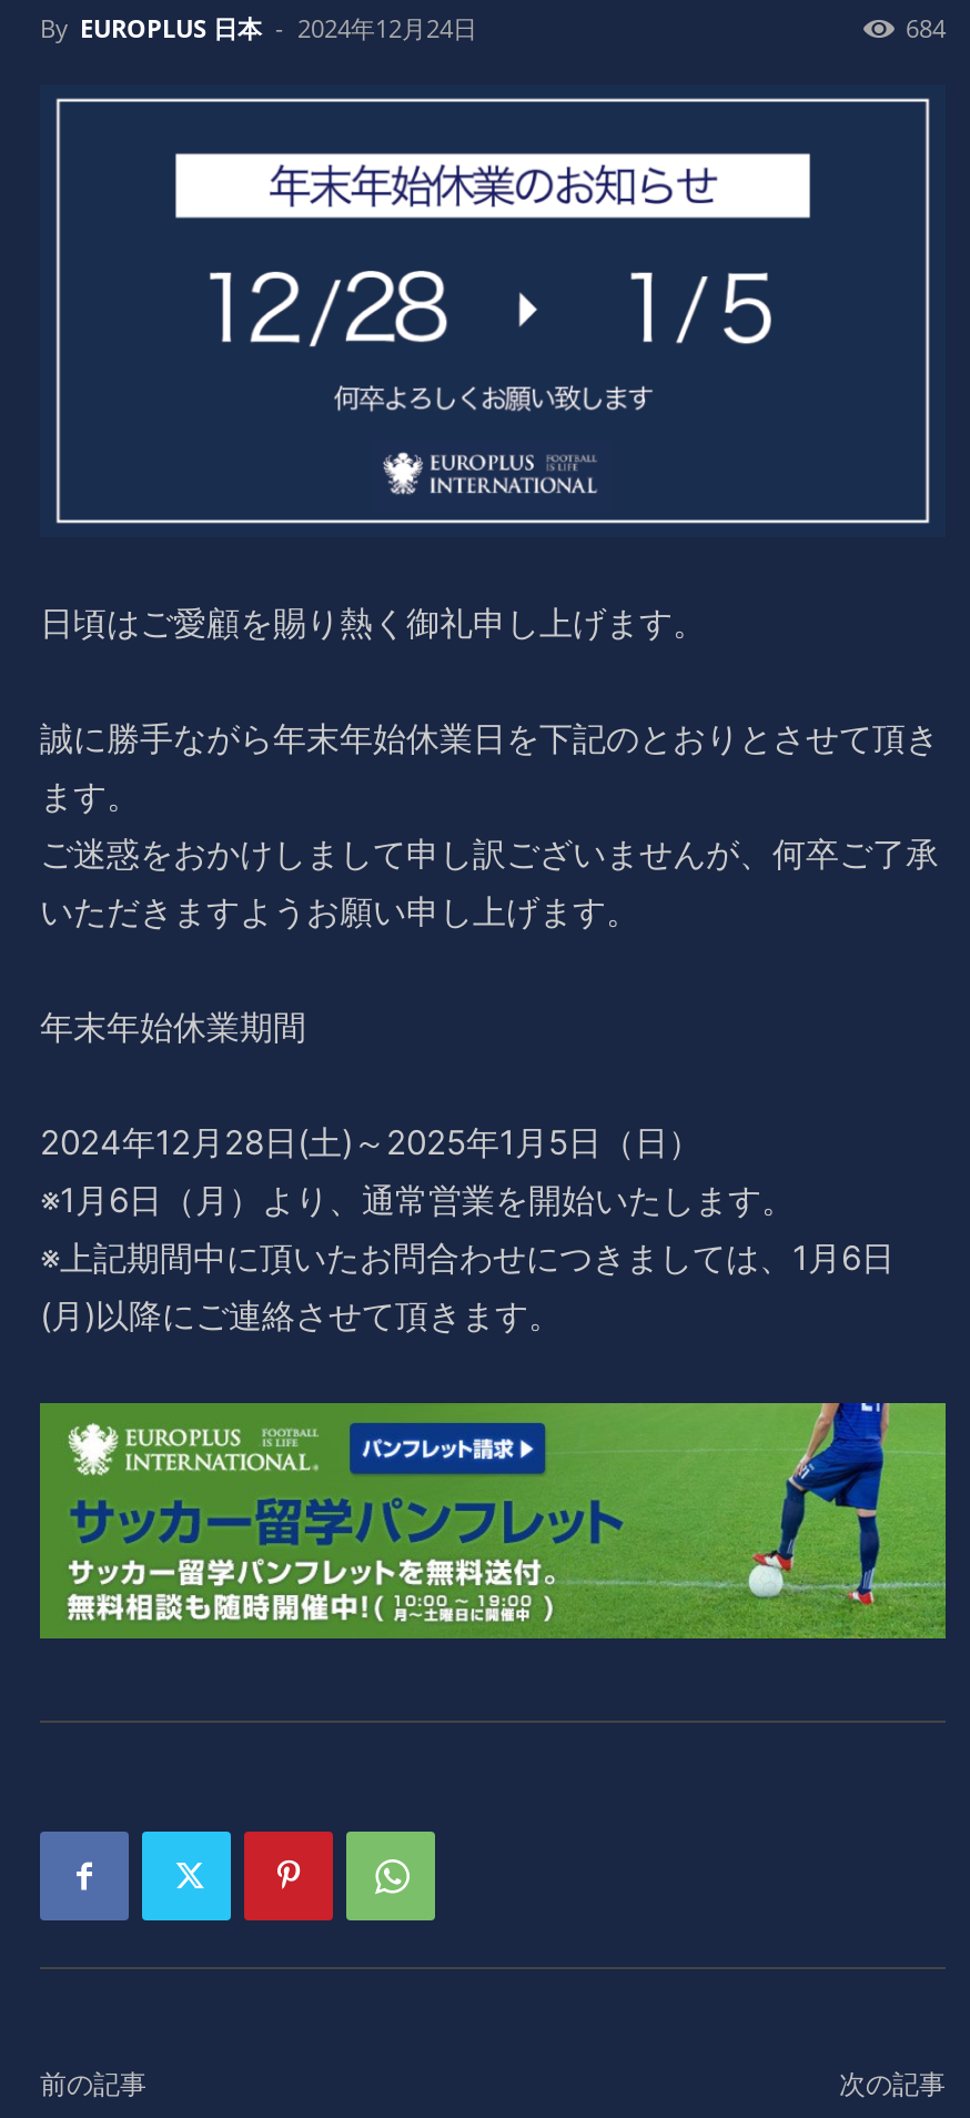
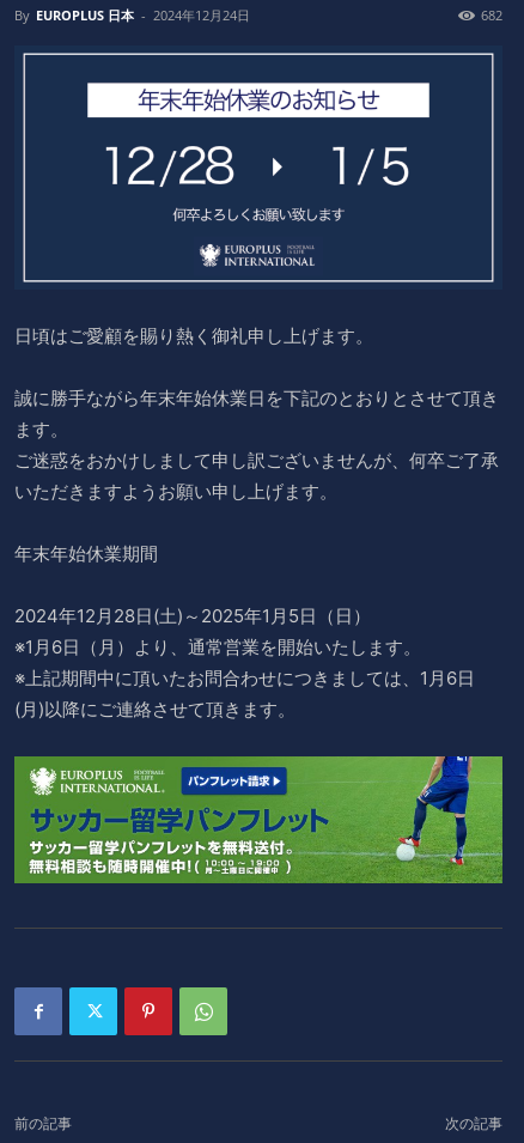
- 684
+ 682
